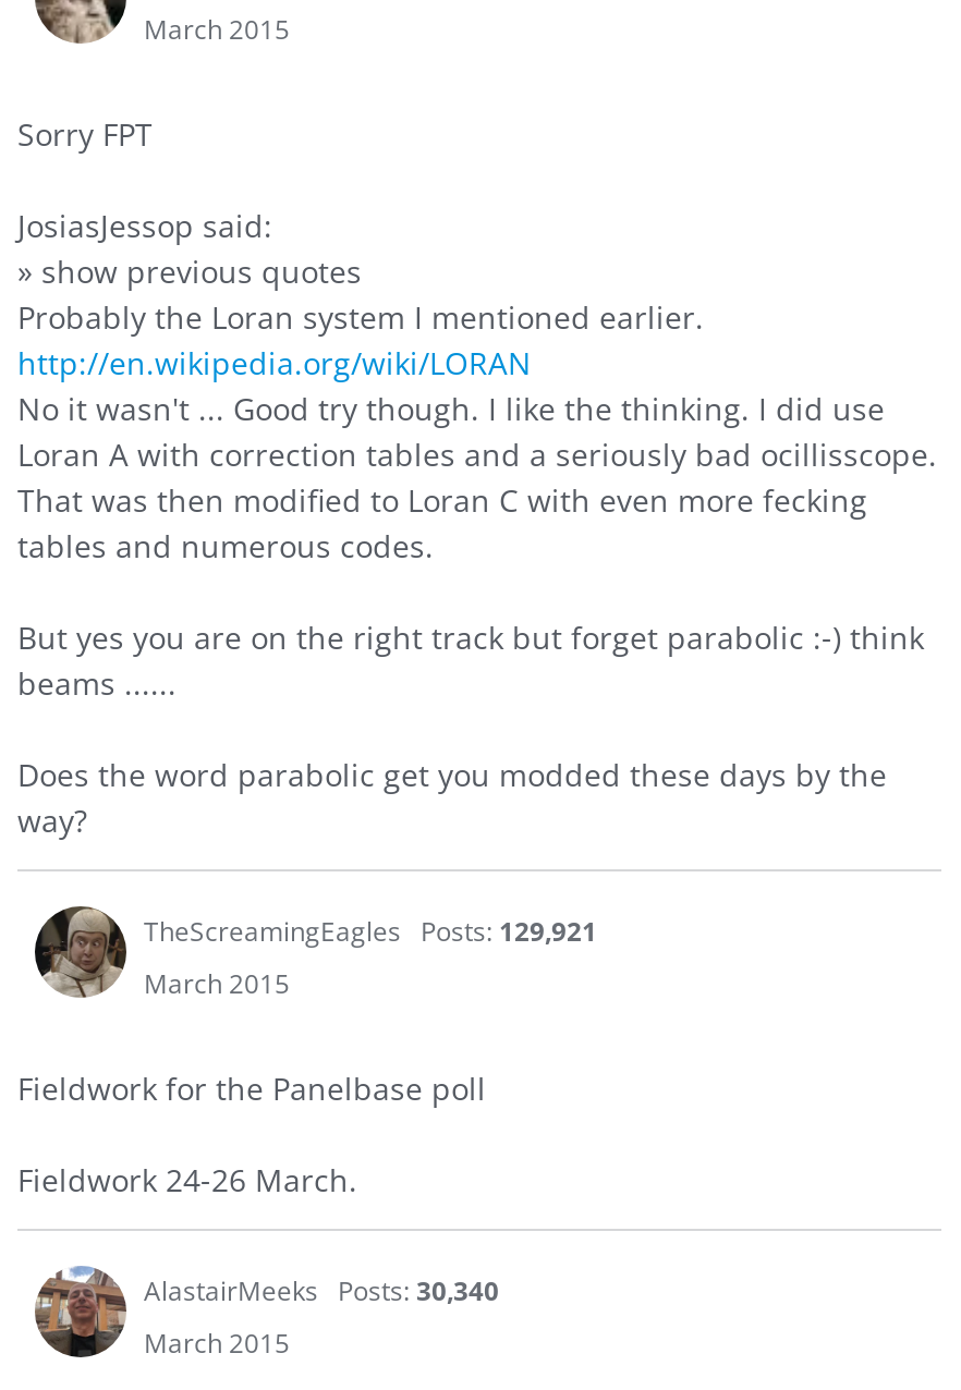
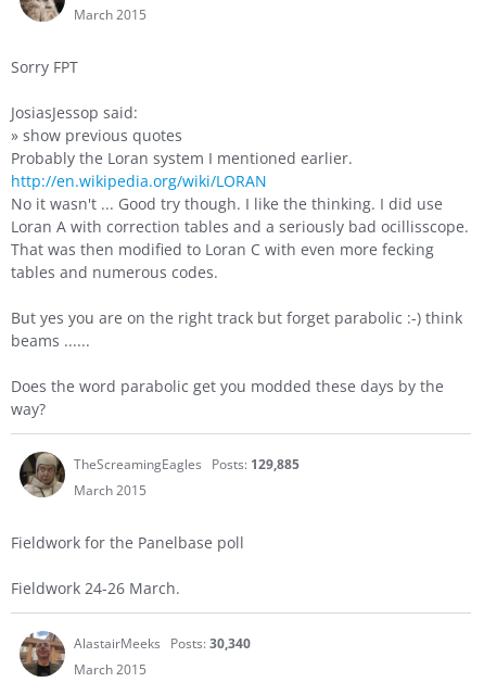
- TheScreamingEagles Posts: 129,921
+ TheScreamingEagles Posts: 129,885
